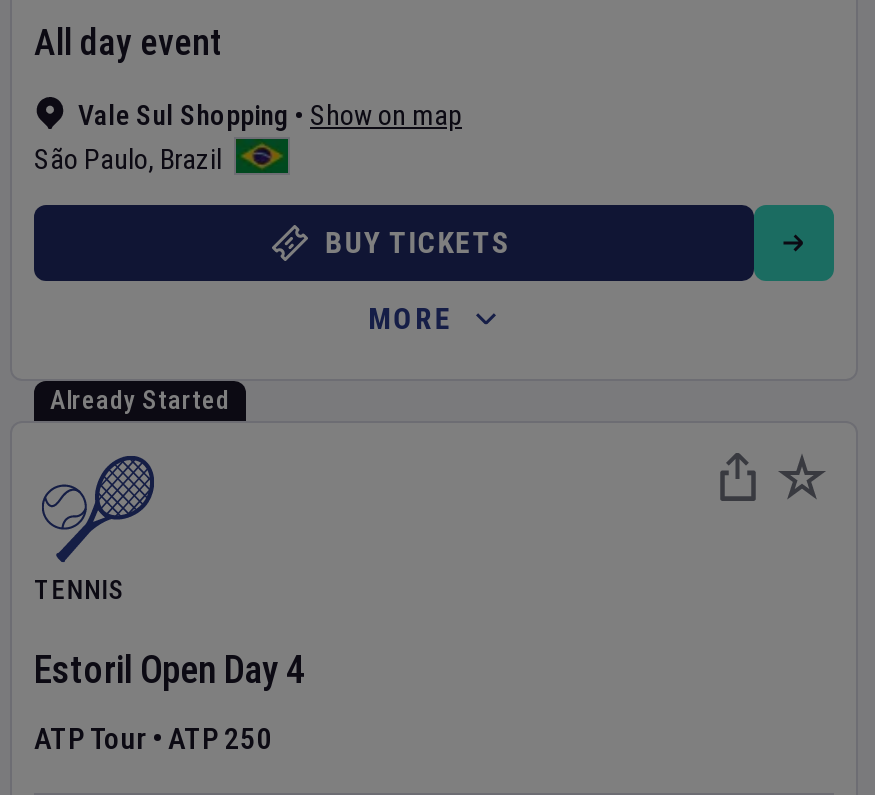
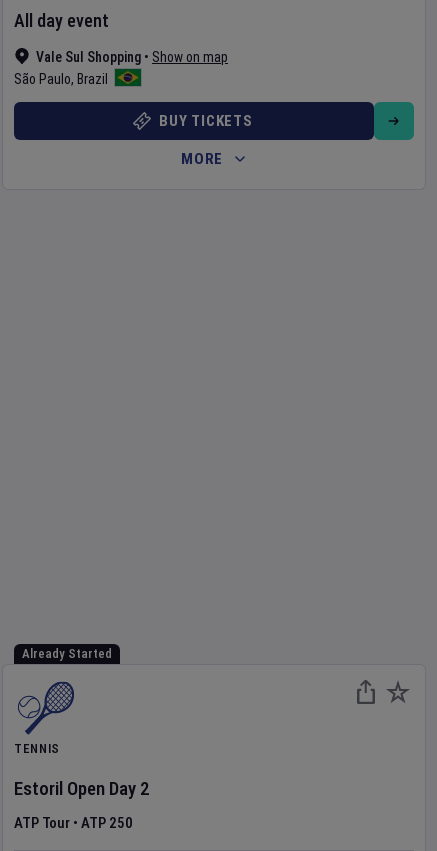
- Estoril Open Day 4
+ Estoril Open Day 2
